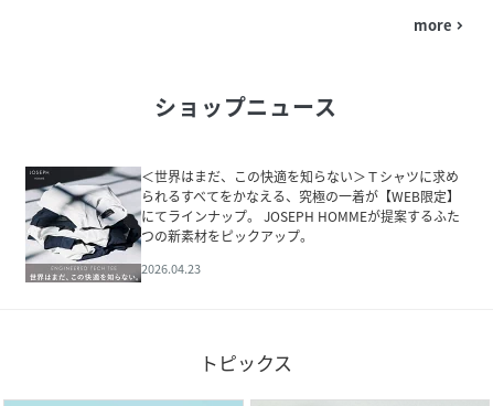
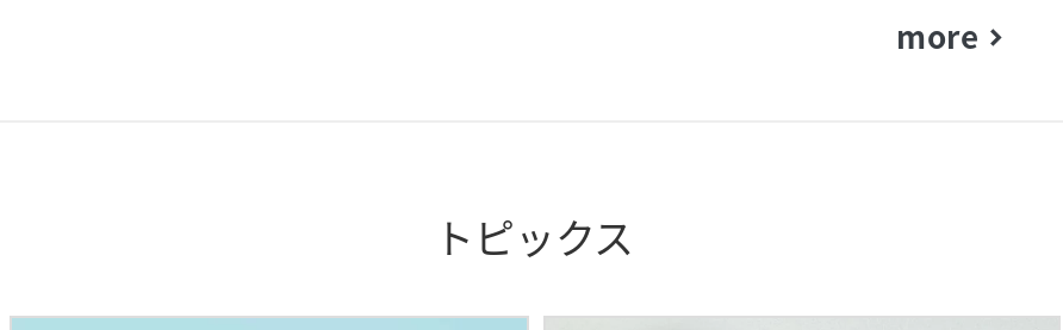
- [image]
- ショップニュース
- ＜世界はまだ、この快適を知らない＞Ｔシャツに求め
- られるすべてをかなえる、究極の一着が【WEB限定】
- にてラインナップ。 JOSEPH HOMMEが提案するふた
- つの新素材をピックアップ。
- 2026.04.23
